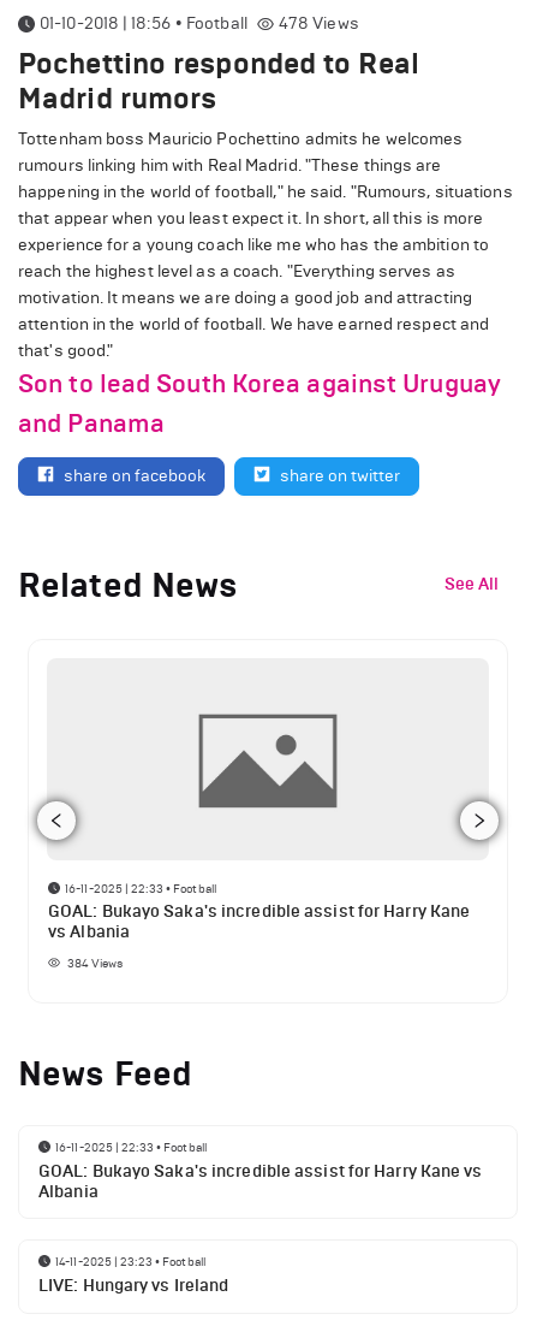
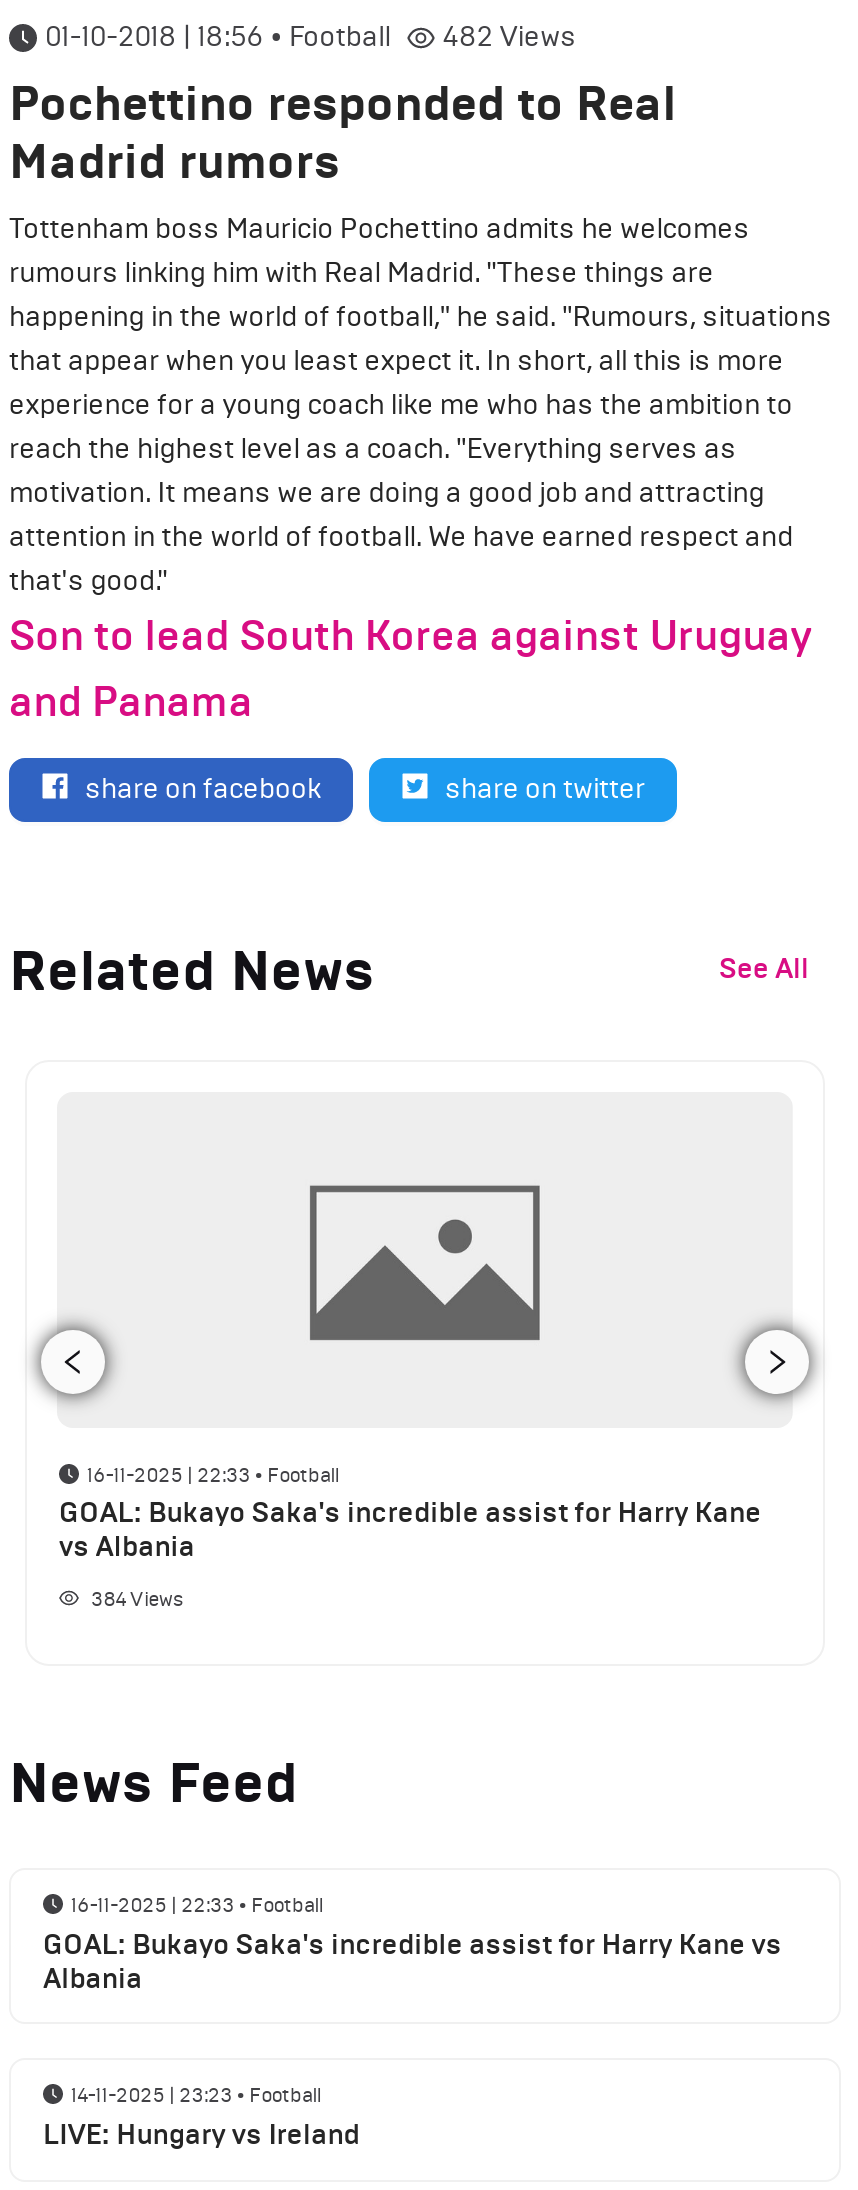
- 478 Views
+ 482 Views
